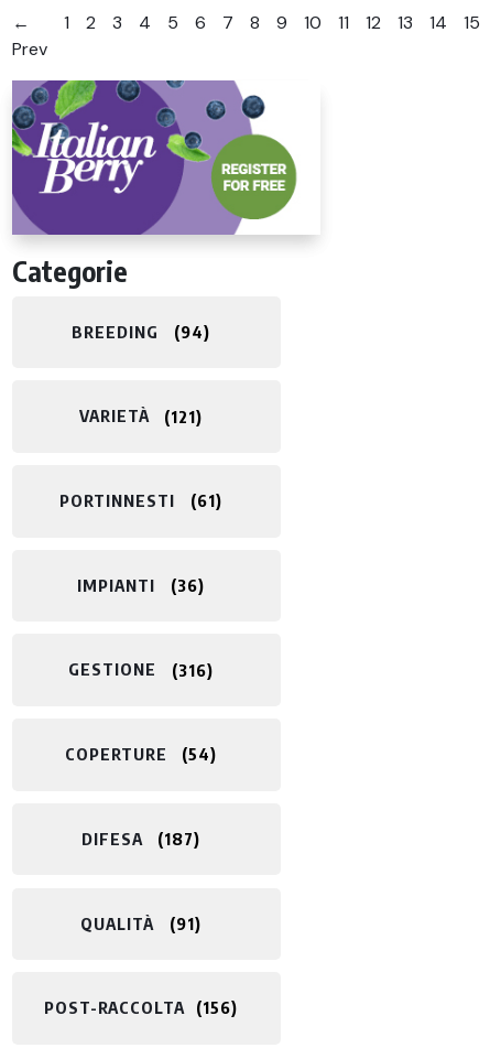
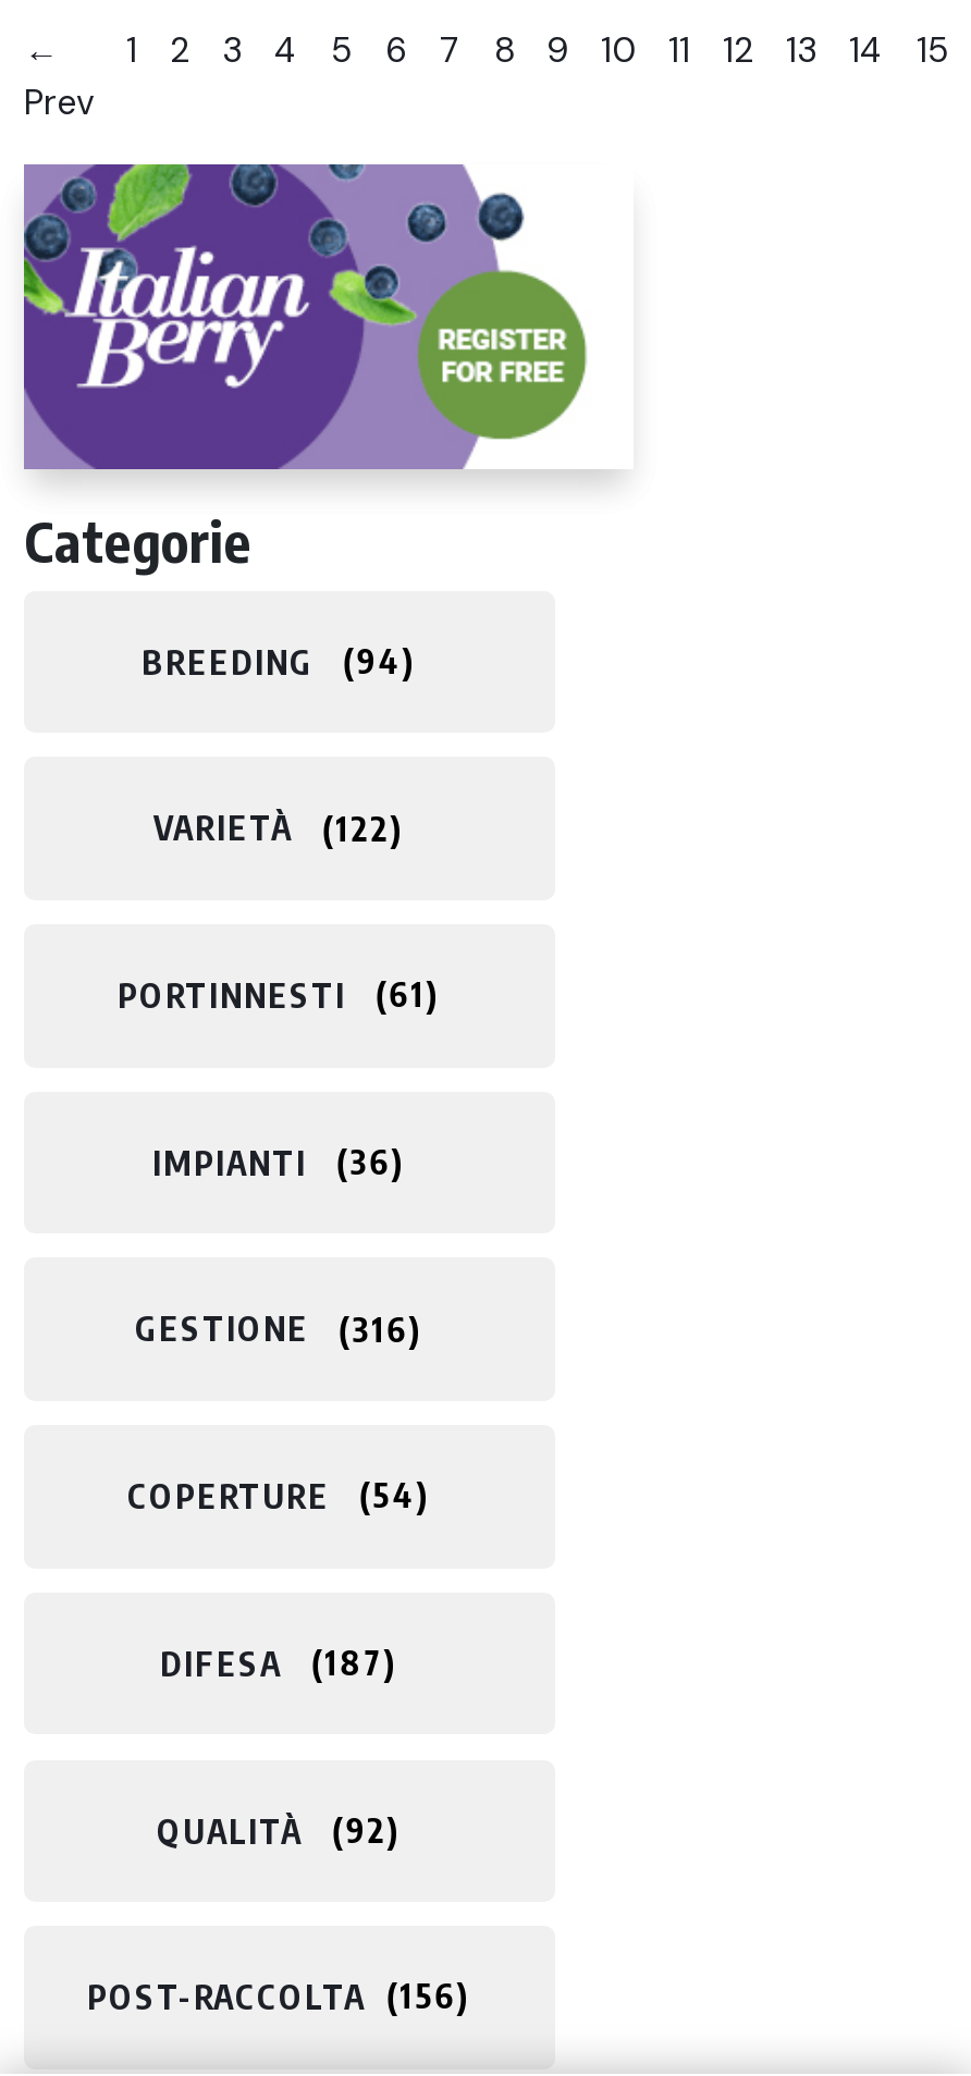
- VARIETÀ 121
+ VARIETÀ 122

- QUALITÀ 91
+ QUALITÀ 92
